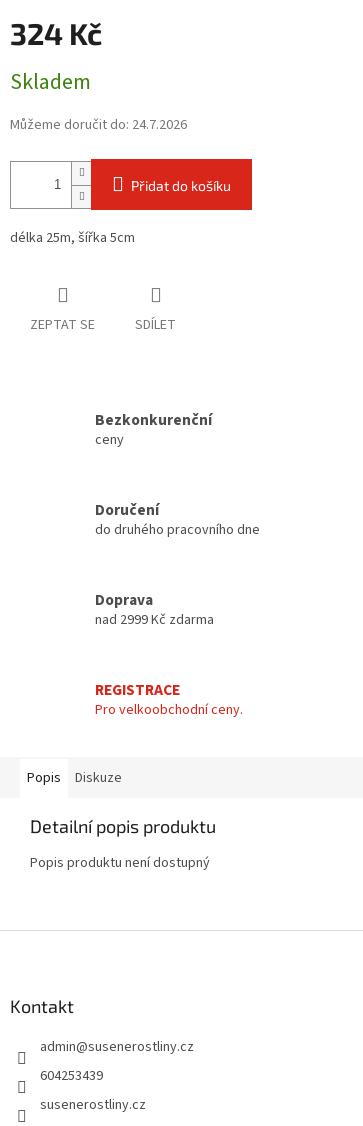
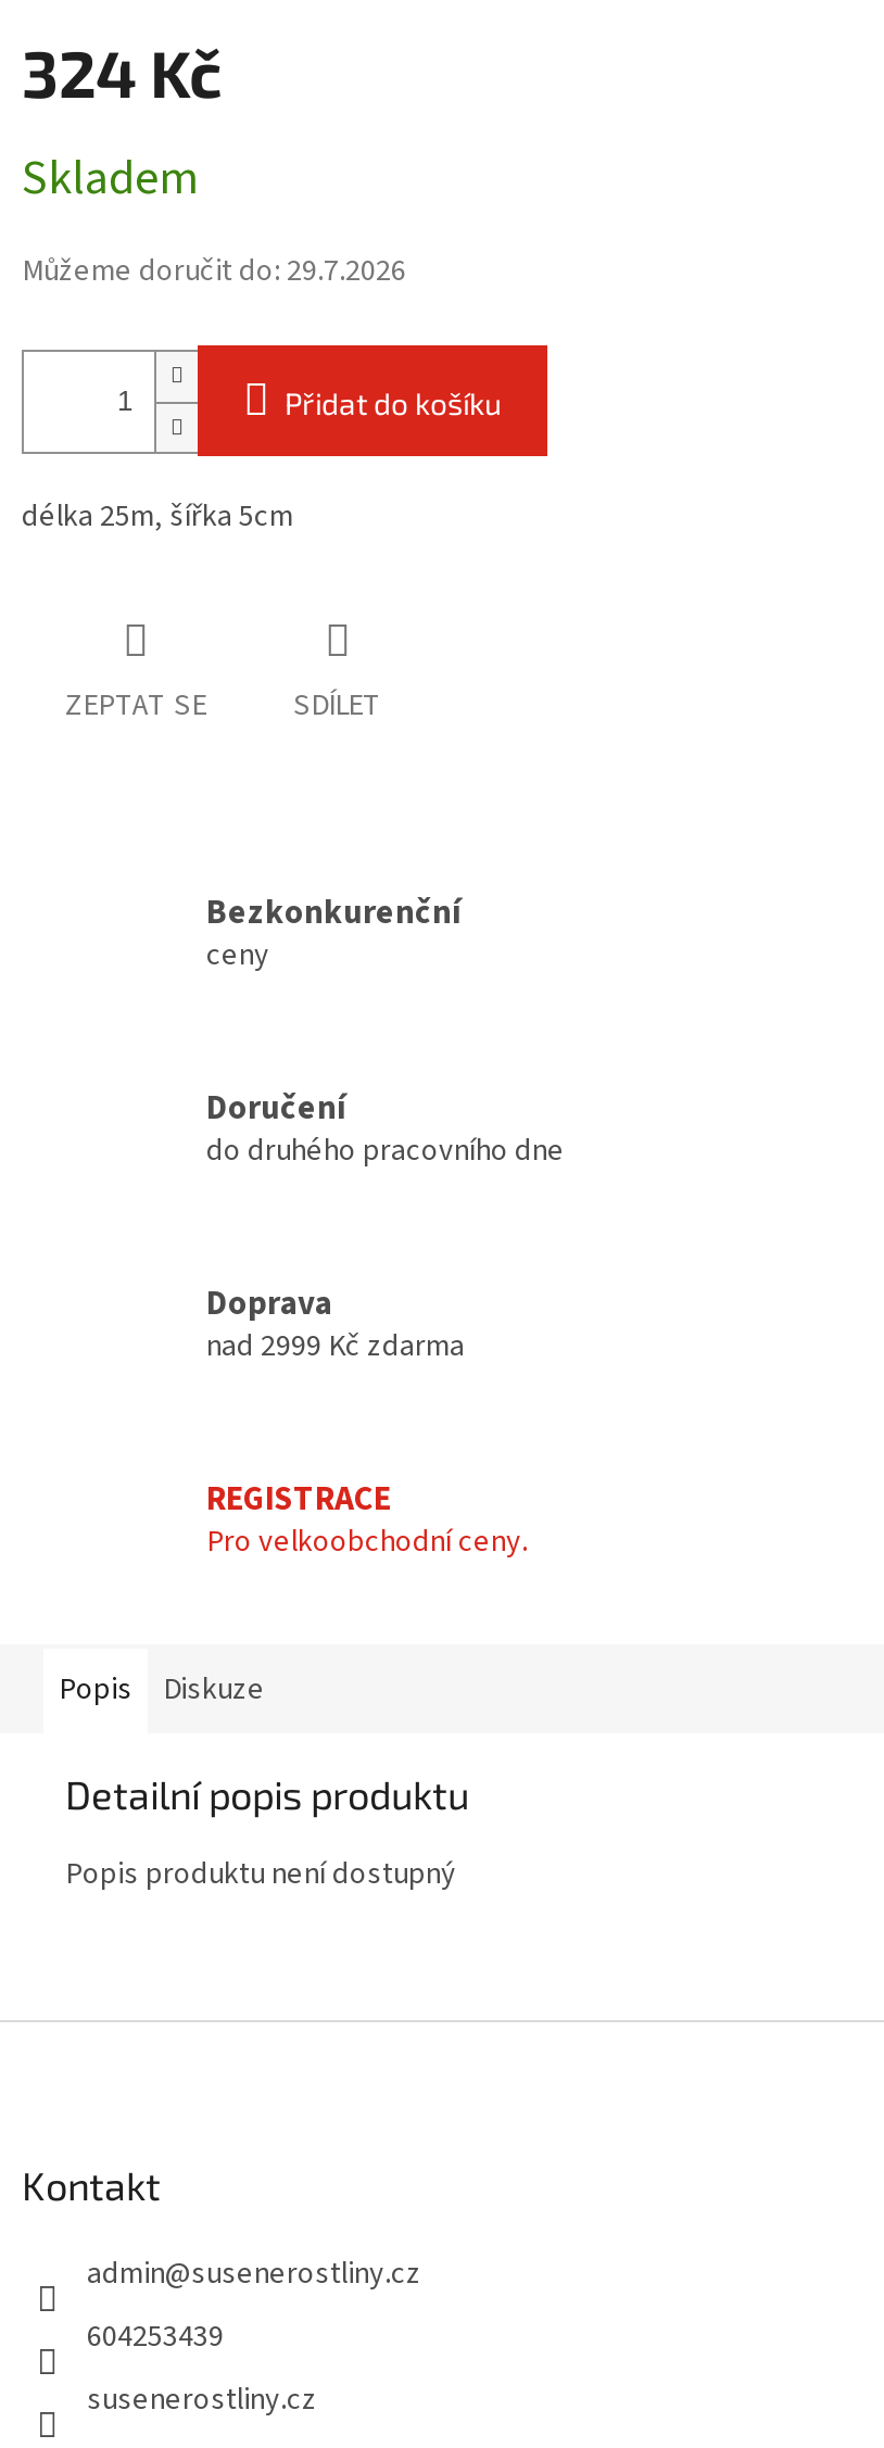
- Můžeme doručit do: 24.7.2026
+ Můžeme doručit do: 29.7.2026
